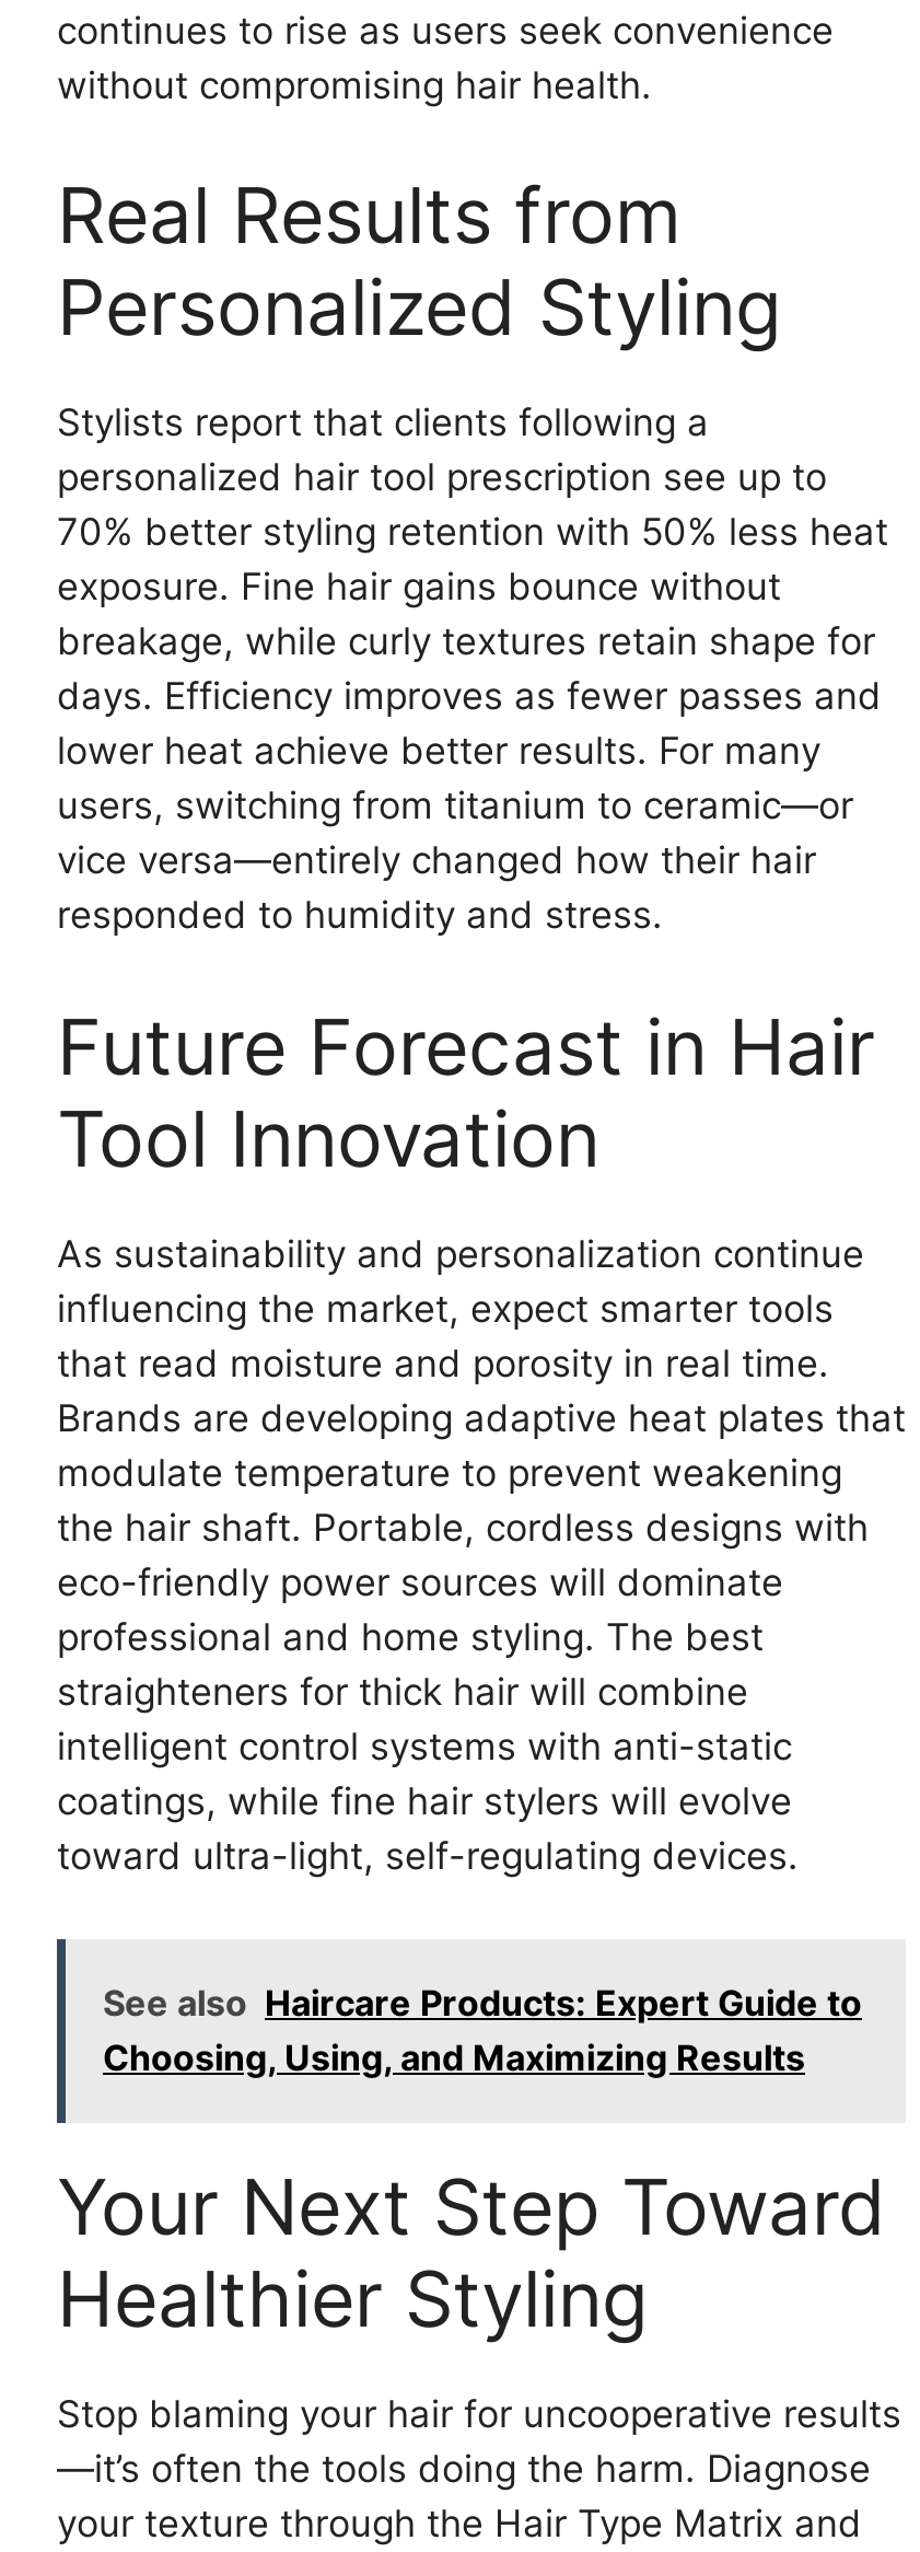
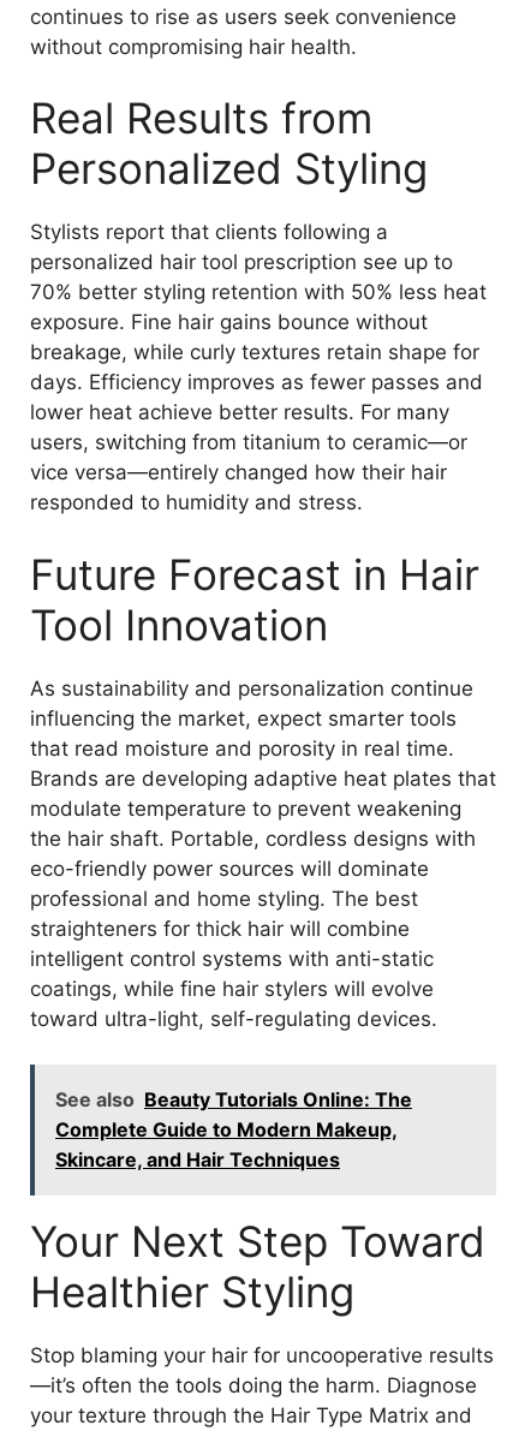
- See also Haircare Products: Expert Guide to
- Choosing, Using, and Maximizing Results
+ See also Beauty Tutorials Online: The
+ Complete Guide to Modern Makeup,
+ Skincare, and Hair Techniques
